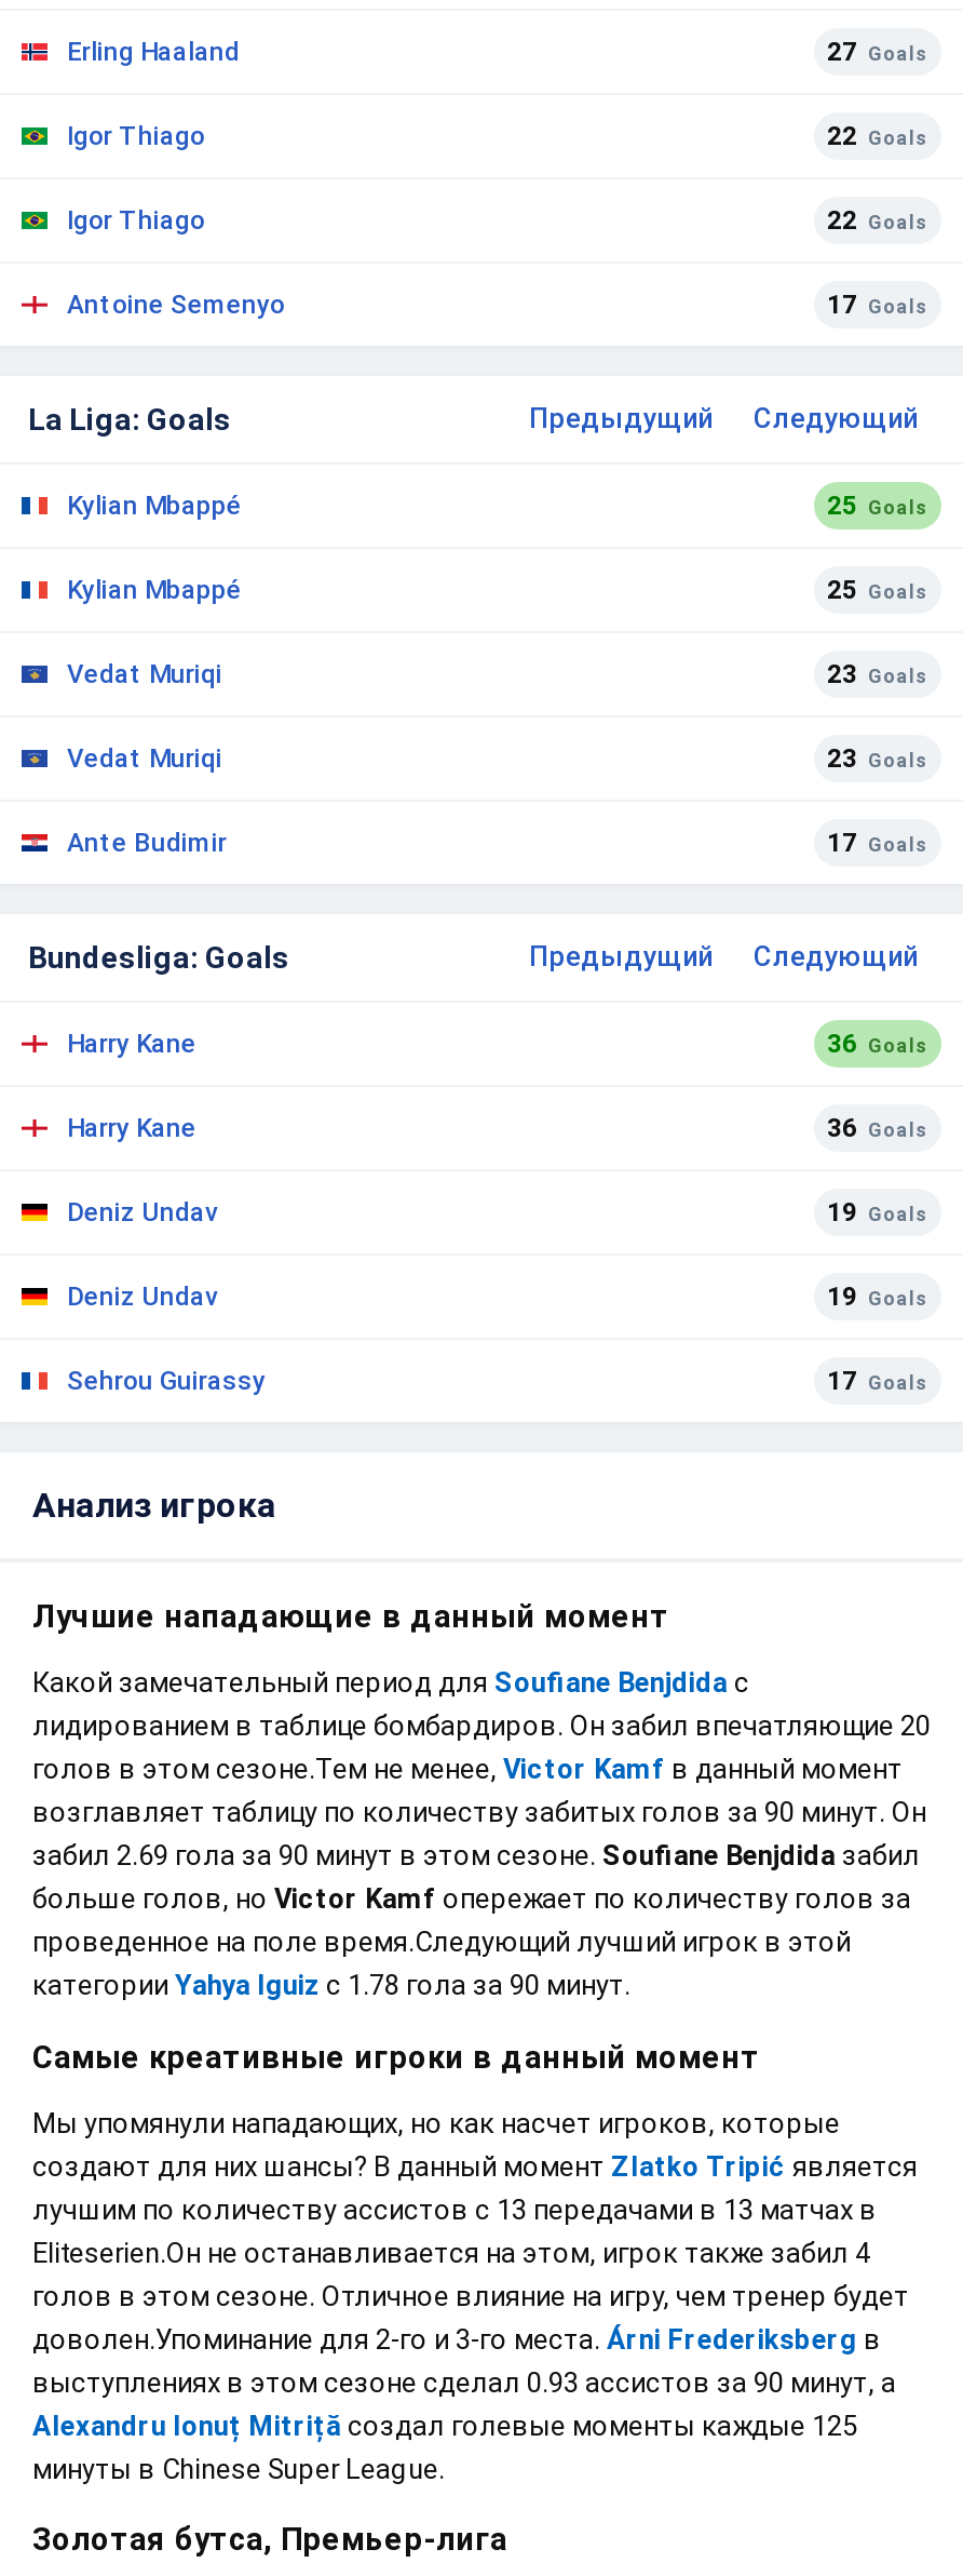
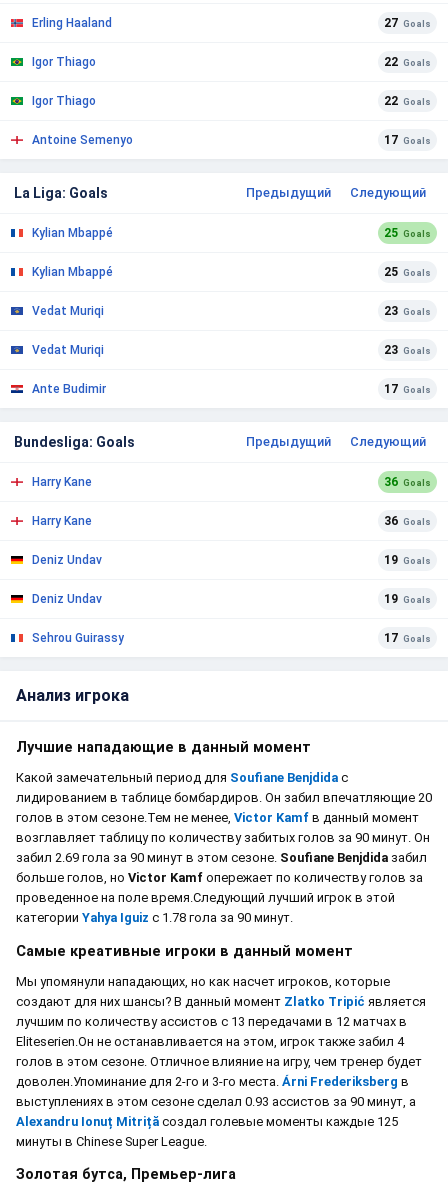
- лучшим по количеству ассистов с 13 передачами в 13 матчах в
+ лучшим по количеству ассистов с 13 передачами в 12 матчах в
